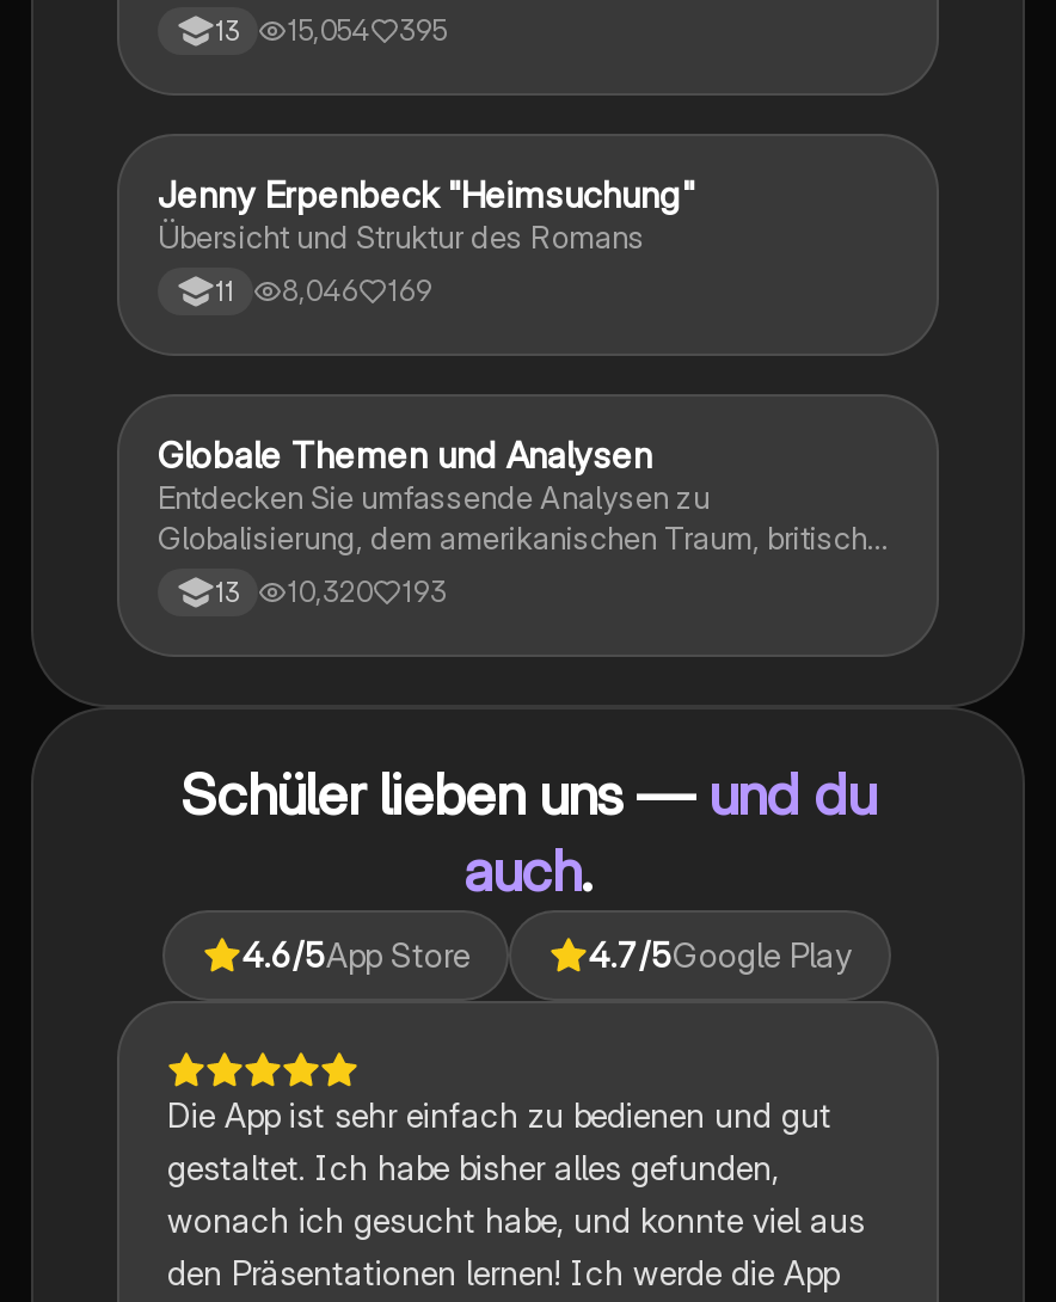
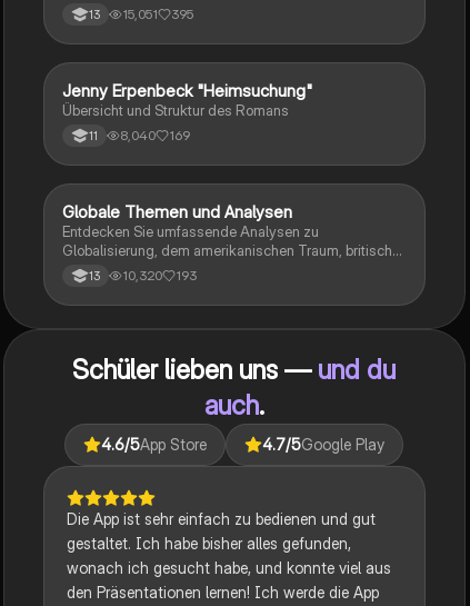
- 13 15,054 395
+ 13 15,051 395

- 11 8,046 169
+ 11 8,040 169
